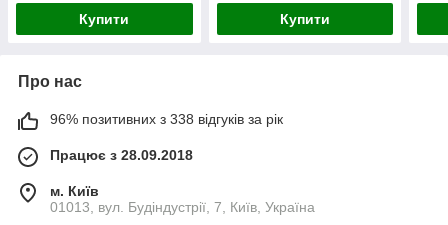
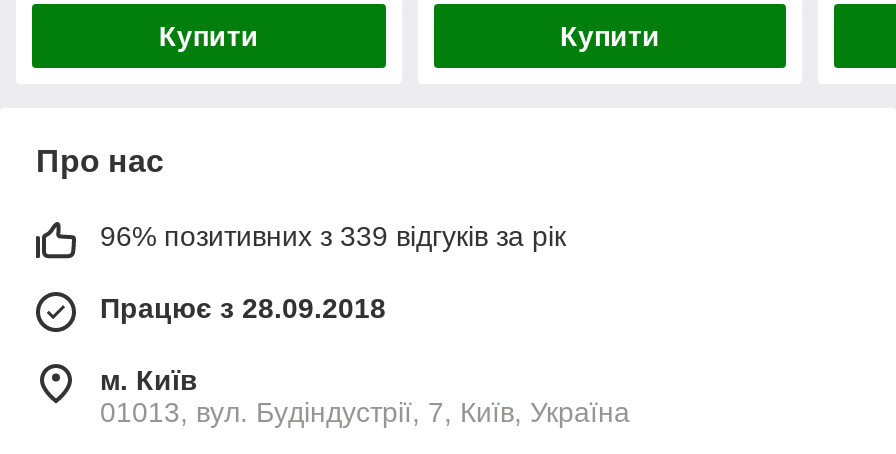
- 96% позитивних з 338 відгуків за рік
+ 96% позитивних з 339 відгуків за рік
